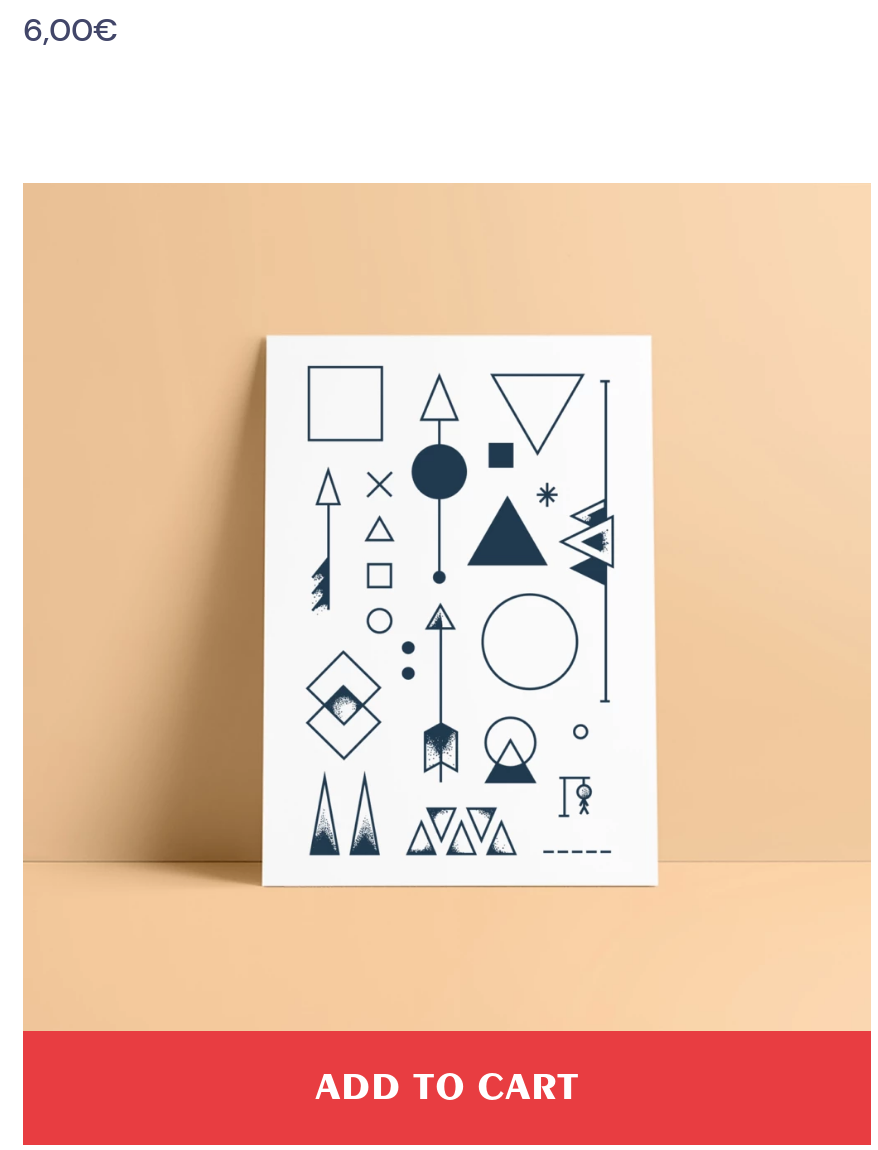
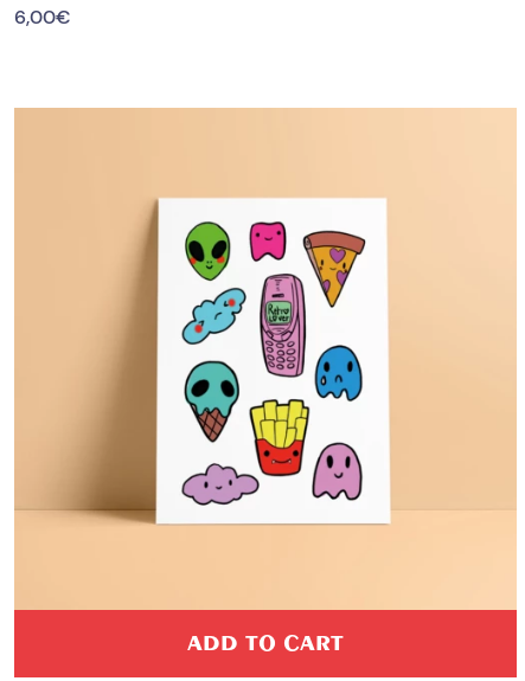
- [image]
+ [image]
